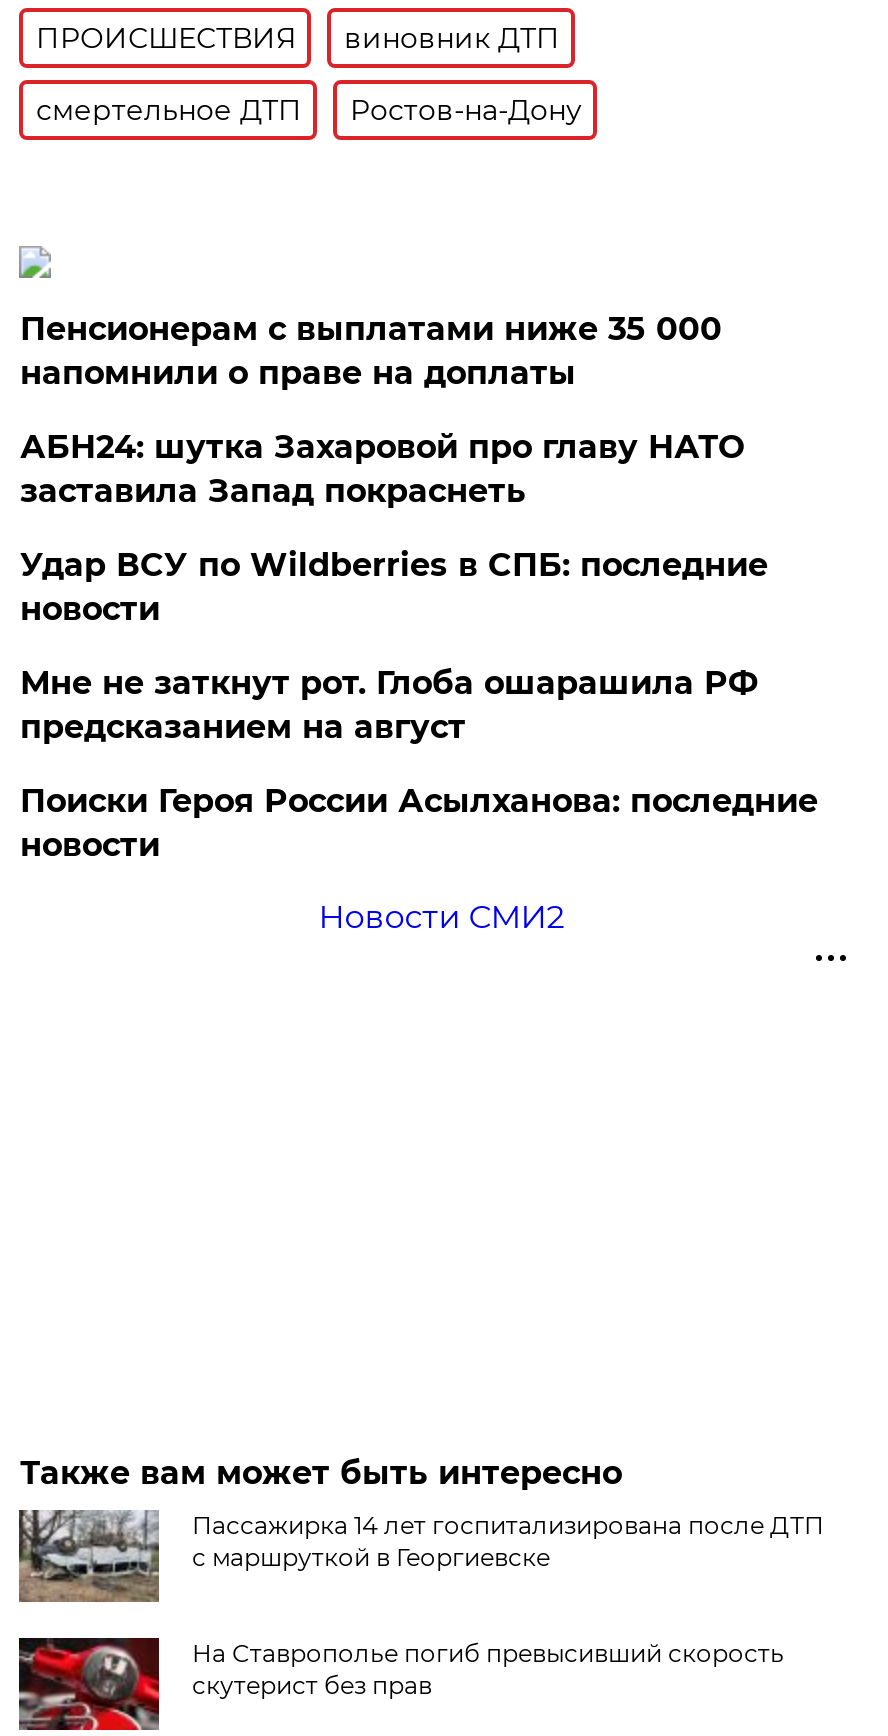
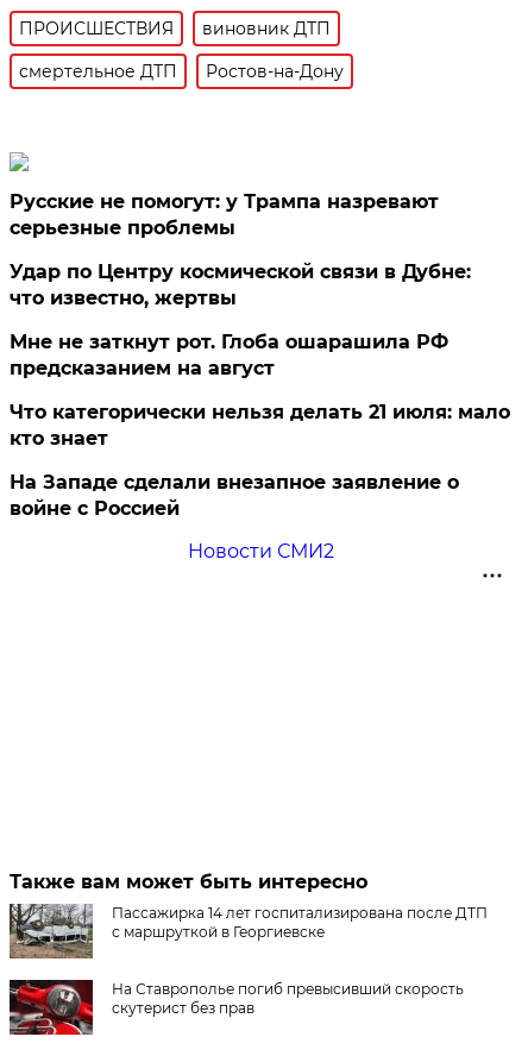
- Пенсионерам с выплатами ниже 35 000
- напомнили о праве на доплаты
- АБН24: шутка Захаровой про главу НАТО
- заставила Запад покраснеть
- Удар ВСУ по Wildberries в СПБ: последние
- новости
+ Русские не помогут: у Трампа назревают
+ серьезные проблемы
+ Удар по Центру космической связи в Дубне:
+ что известно, жертвы

moved up: Мне не заткнут рот. Глоба ошарашила РФ | предсказанием на август

- Поиски Героя России Асылханова: последние
- новости
+ Что категорически нельзя делать 21 июля: мало
+ кто знает
+ На Западе сделали внезапное заявление о
+ войне с Россией
